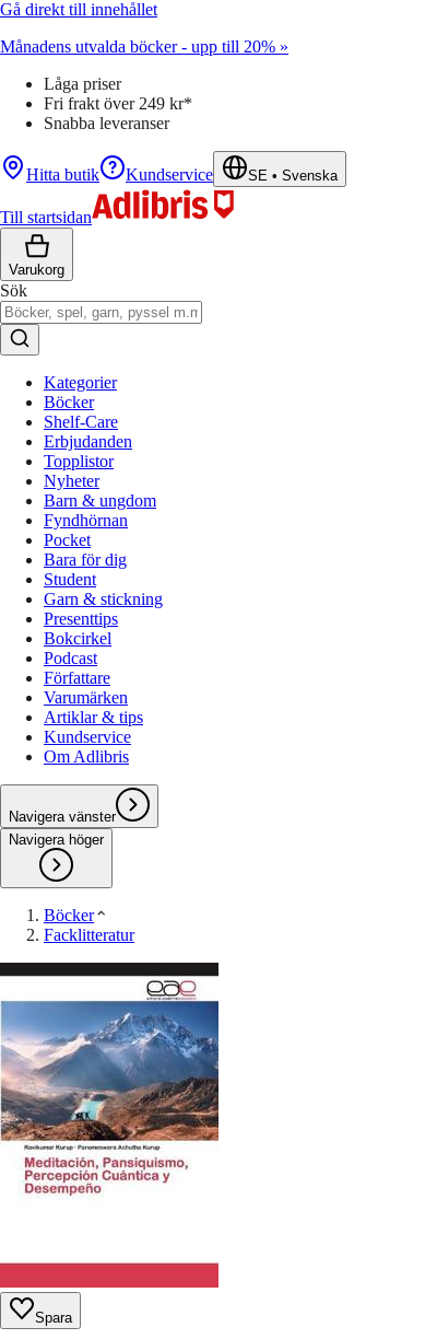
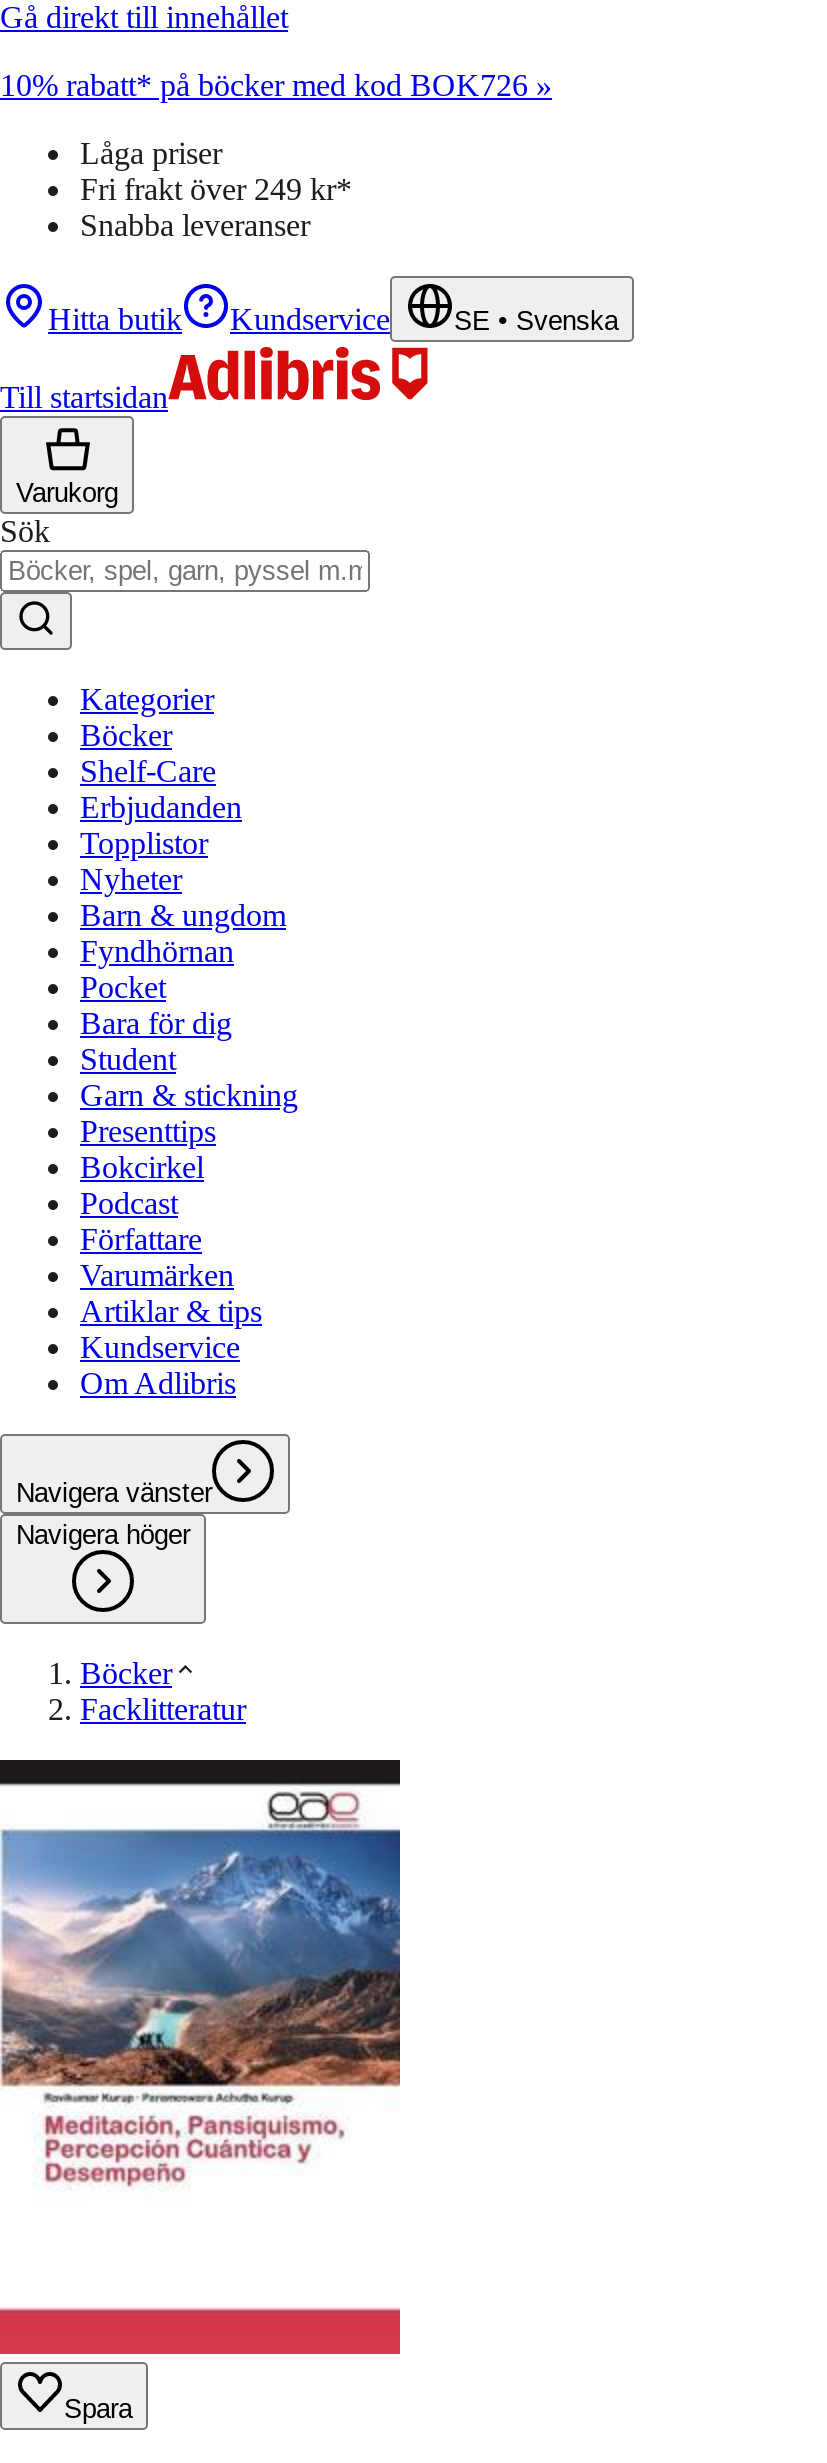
- Månadens utvalda böcker - upp till 20% »
+ 10% rabatt* på böcker med kod BOK726 »
